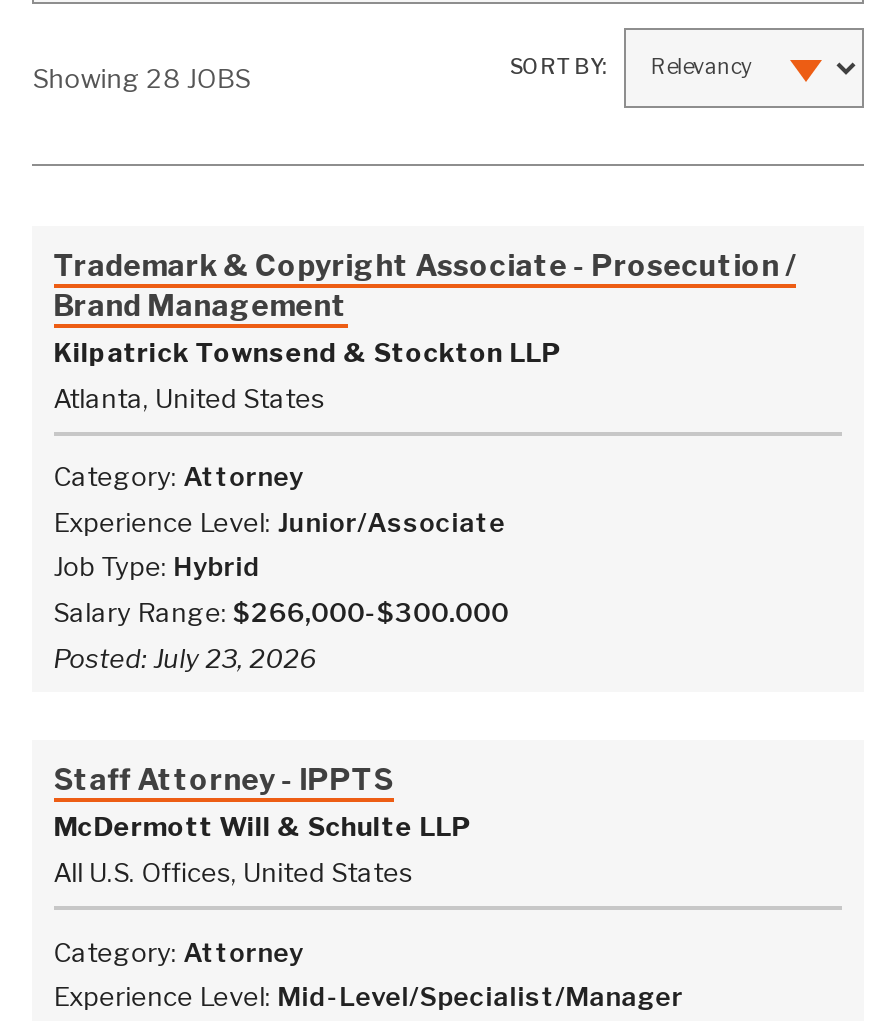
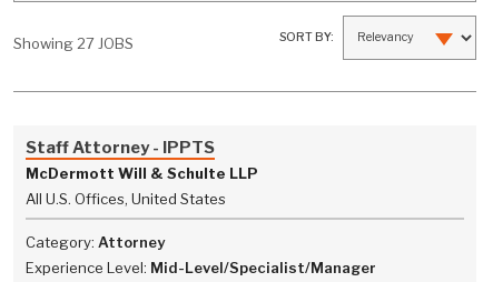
- Showing 28 JOBS
+ Showing 27 JOBS

- Trademark & Copyright Associate - Prosecution /
- Brand Management
- Kilpatrick Townsend & Stockton LLP
- Atlanta, United States
- Category: Attorney
- Experience Level: Junior/Associate
- Job Type: Hybrid
- Salary Range: $266,000-$300.000
- Posted: July 23, 2026
